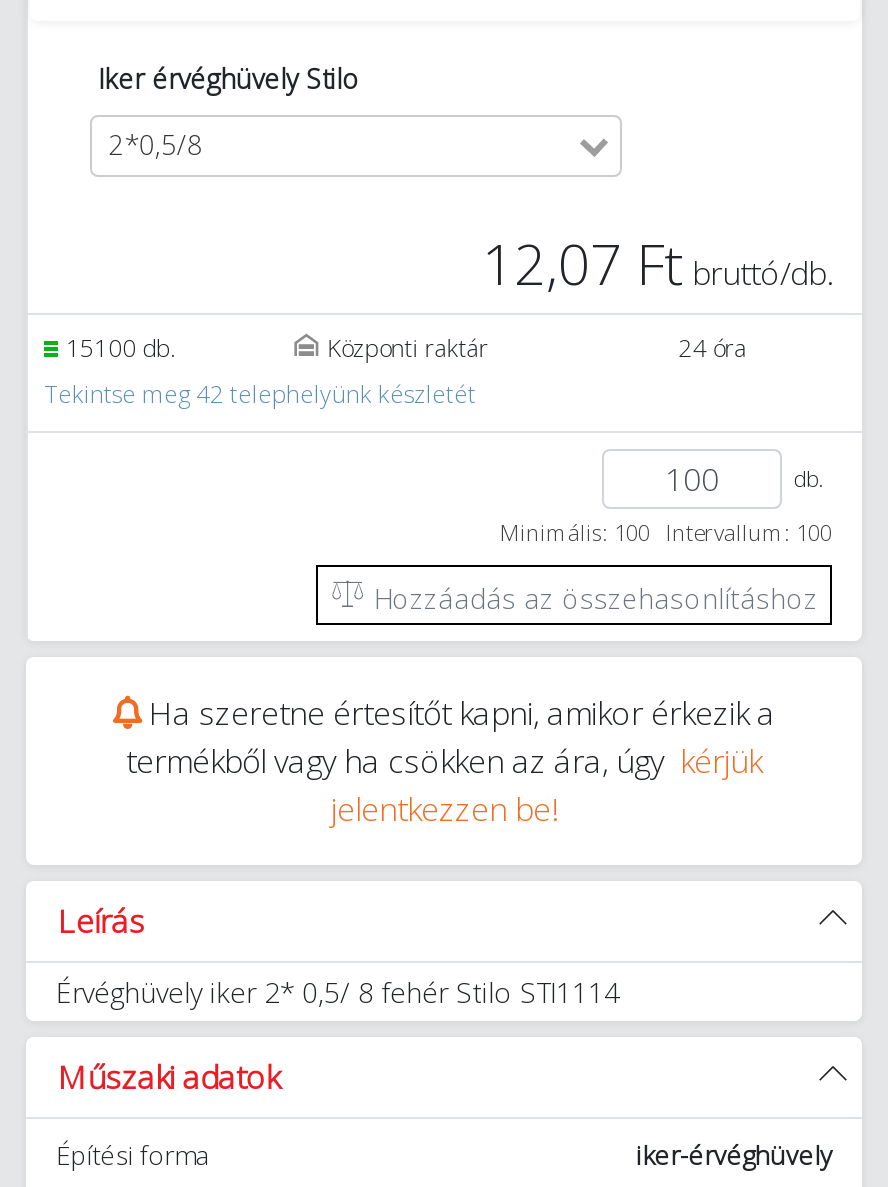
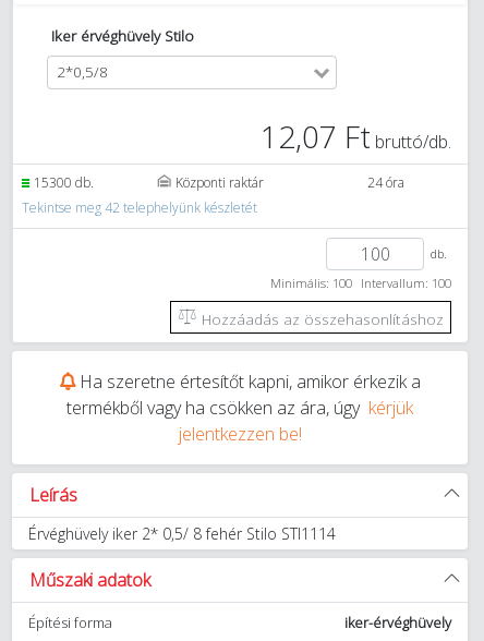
- 15100 db.
+ 15300 db.
